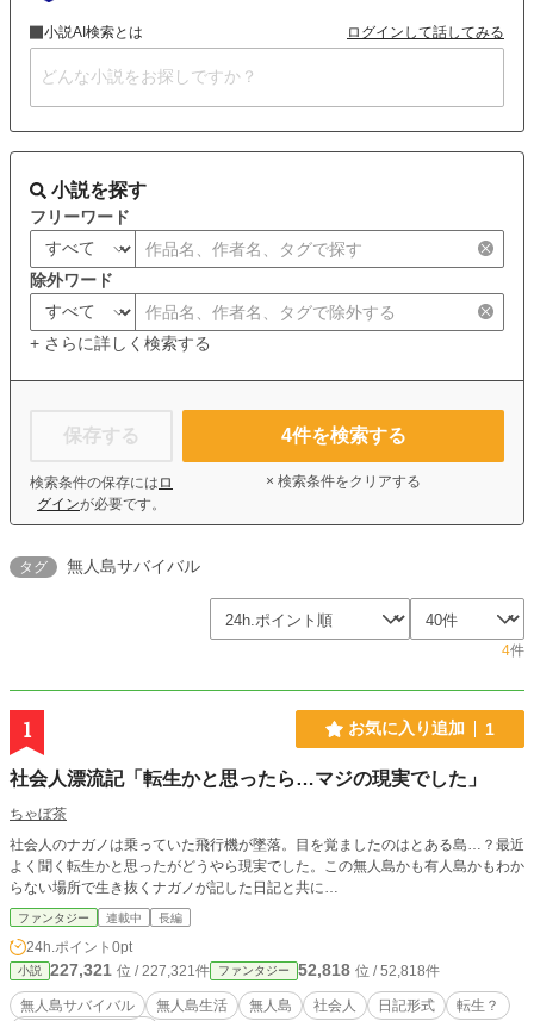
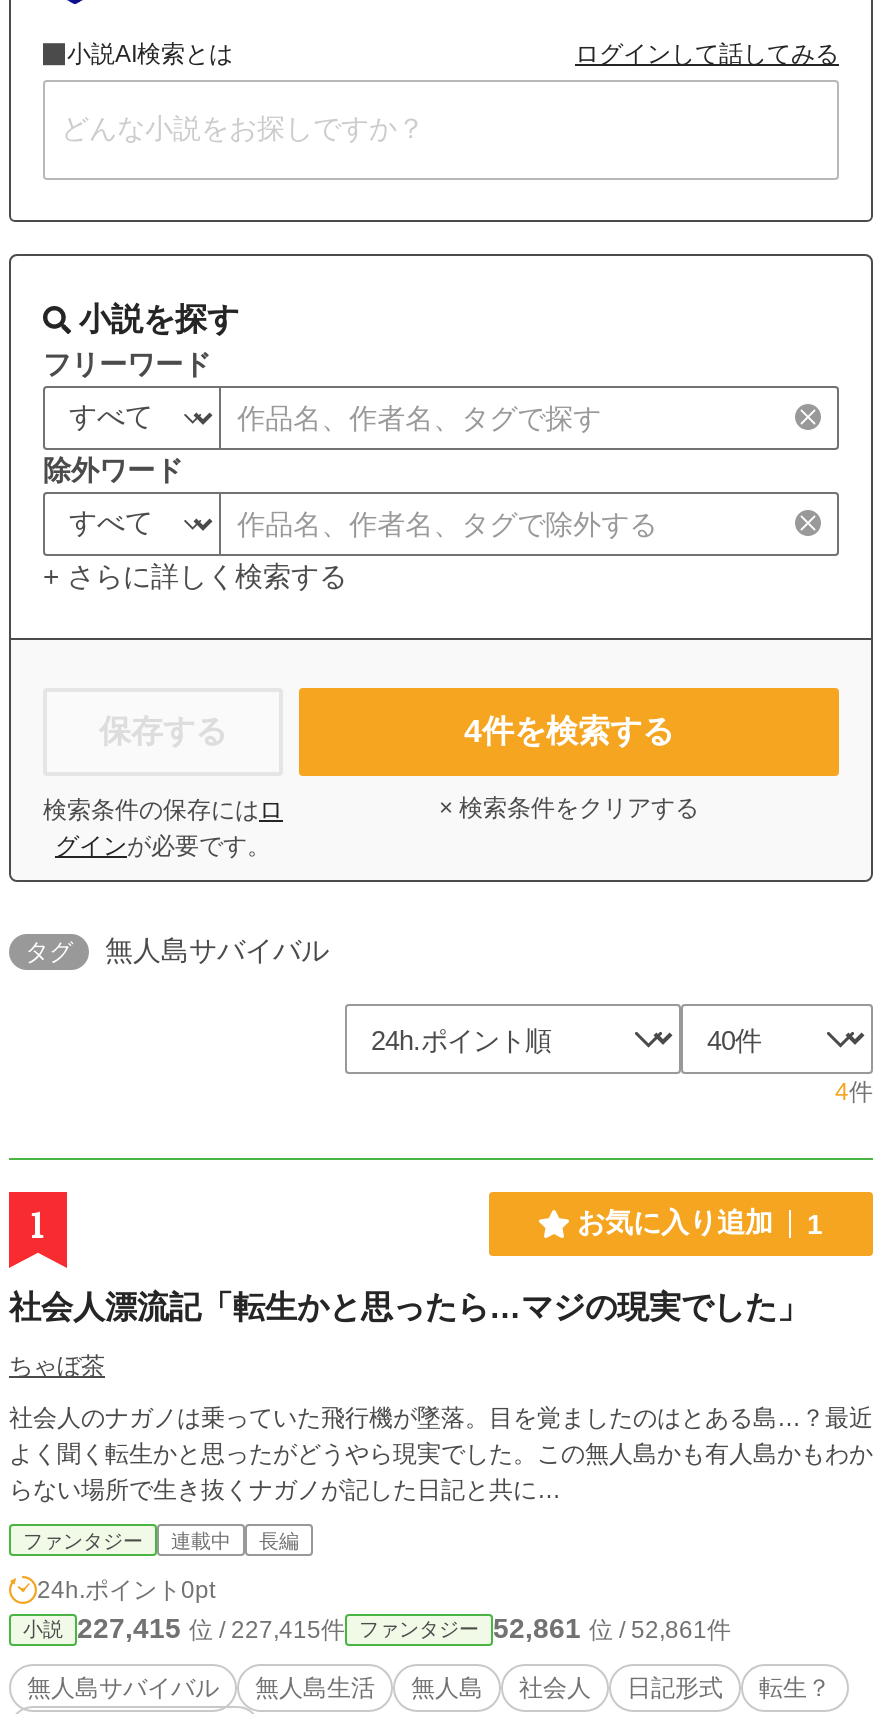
- 227,321位 / 227,321件
+ 227,415位 / 227,415件

- 52,818位 / 52,818件
+ 52,861位 / 52,861件
